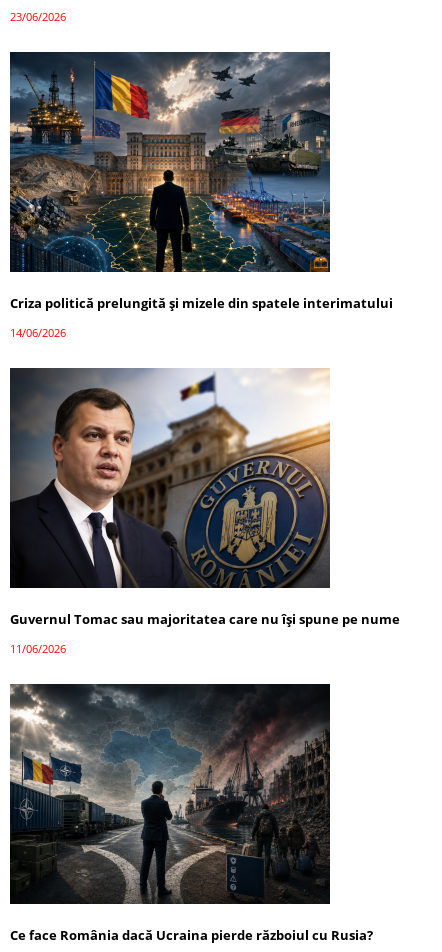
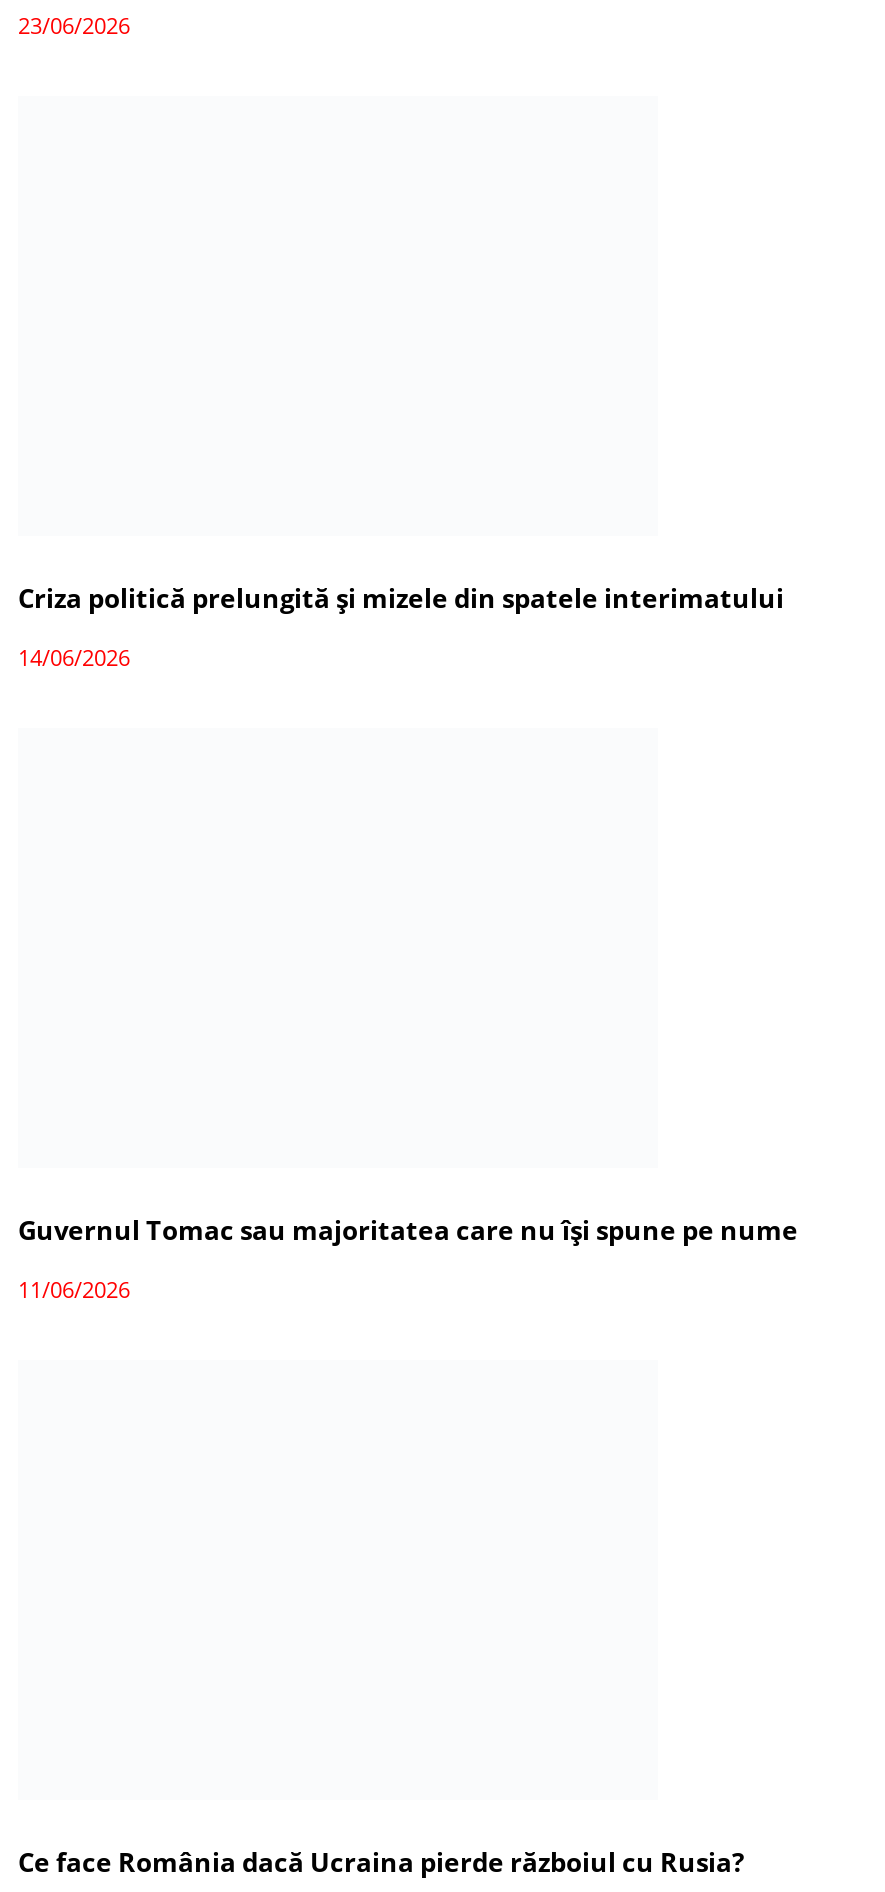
- [image]

- [image]

- [image]
